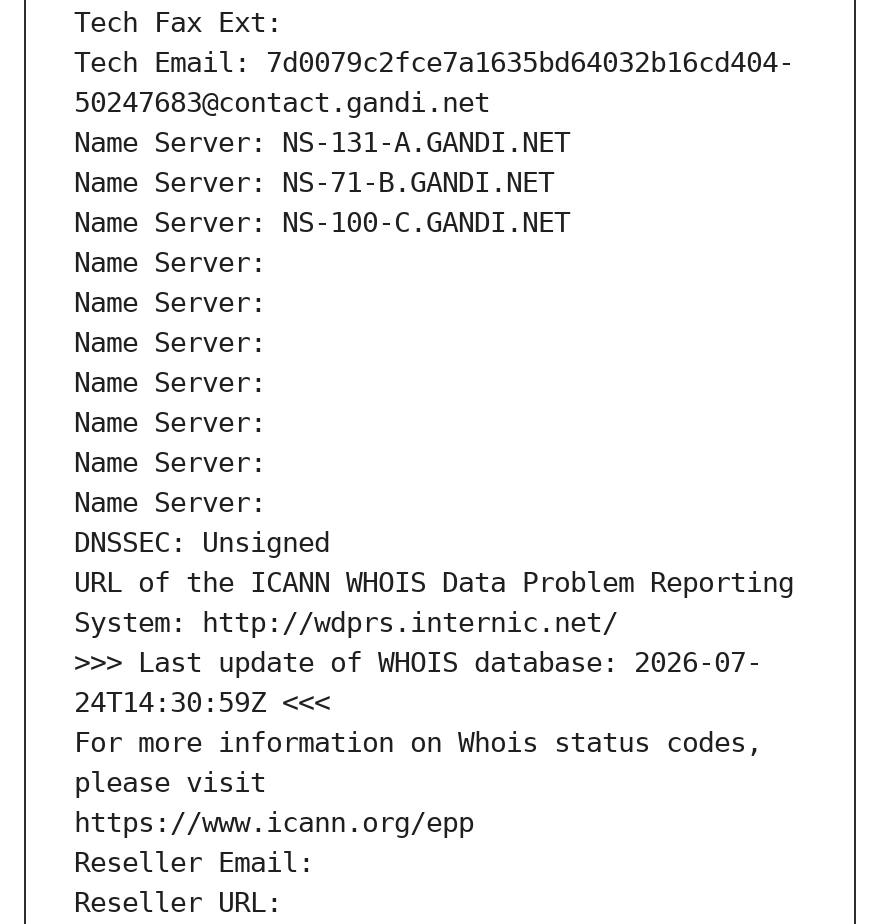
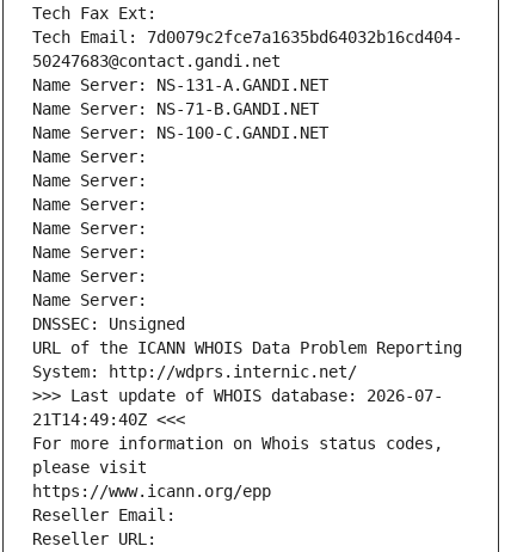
- 24T14:30:59Z <<<
+ 21T14:49:40Z <<<
